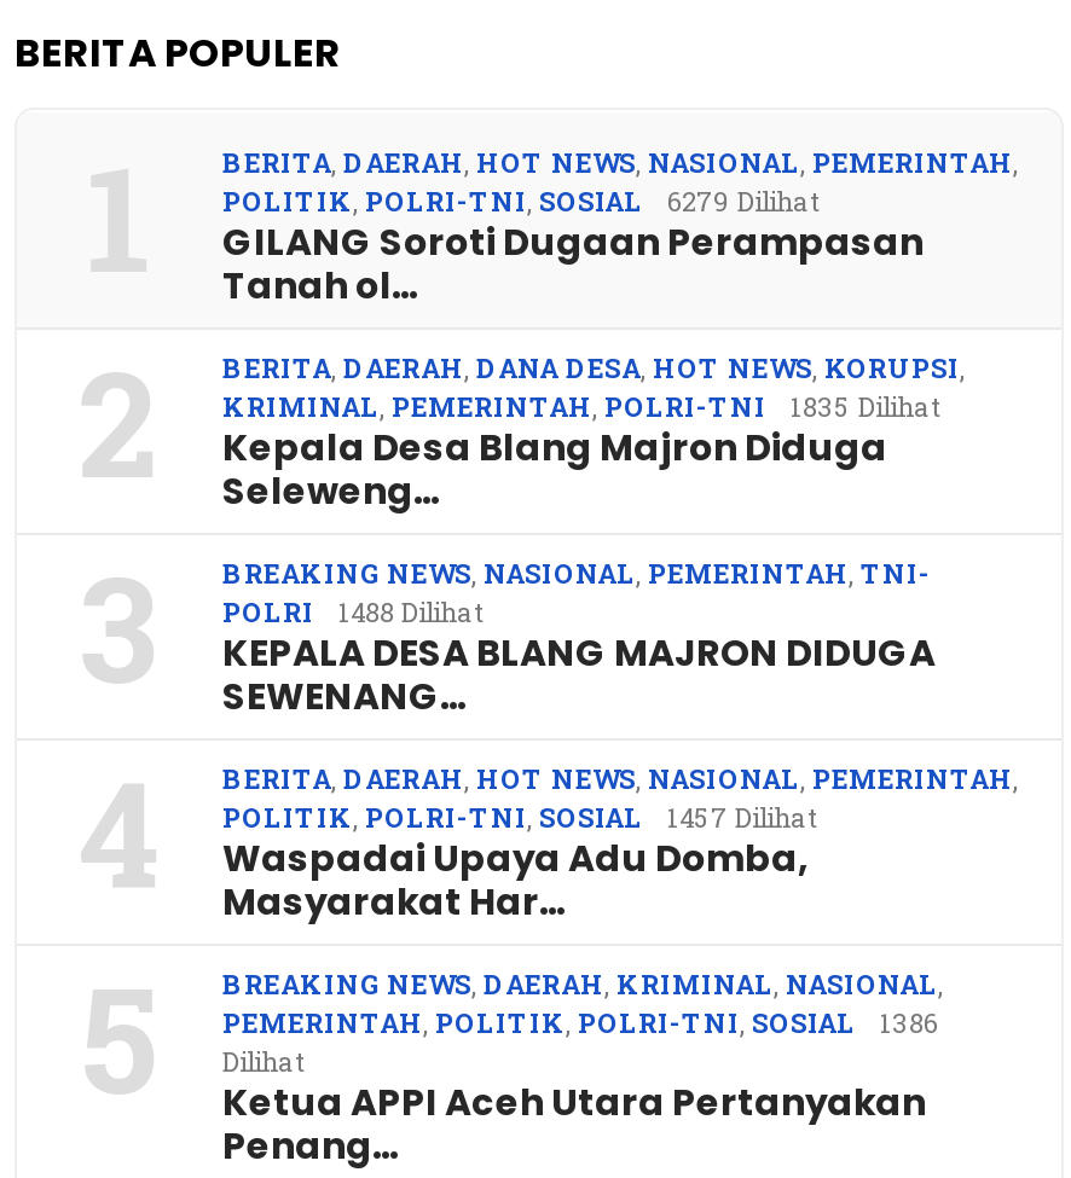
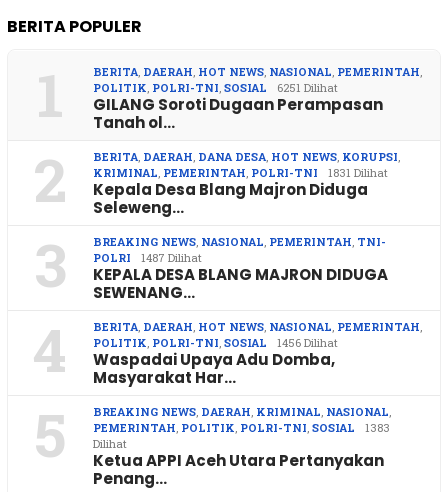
- POLITIK, POLRI-TNI, SOSIAL 6279 Dilihat
+ POLITIK, POLRI-TNI, SOSIAL 6251 Dilihat

- KRIMINAL, PEMERINTAH, POLRI-TNI 1835 Dilihat
+ KRIMINAL, PEMERINTAH, POLRI-TNI 1831 Dilihat

- POLRI 1488 Dilihat
+ POLRI 1487 Dilihat

- POLITIK, POLRI-TNI, SOSIAL 1457 Dilihat
+ POLITIK, POLRI-TNI, SOSIAL 1456 Dilihat

- PEMERINTAH, POLITIK, POLRI-TNI, SOSIAL 1386
+ PEMERINTAH, POLITIK, POLRI-TNI, SOSIAL 1383
